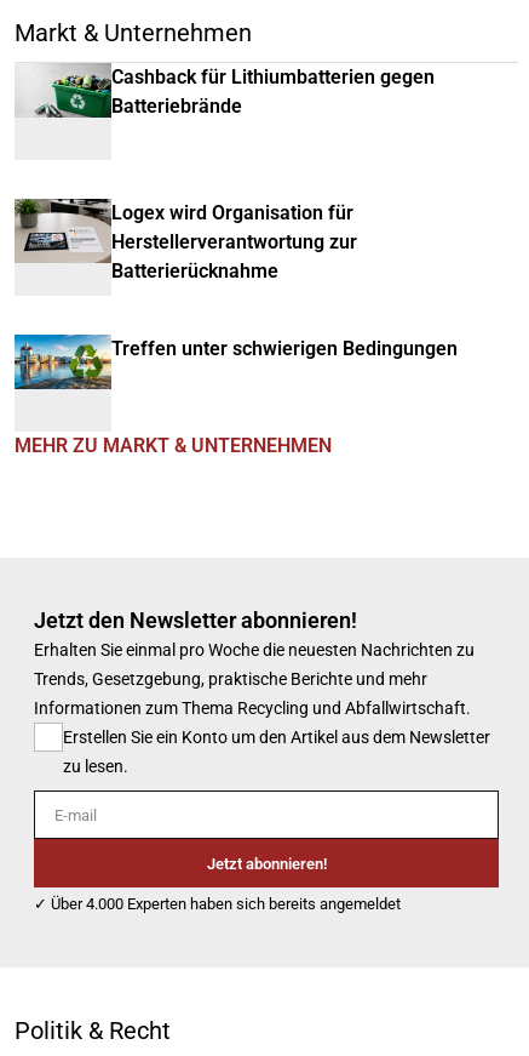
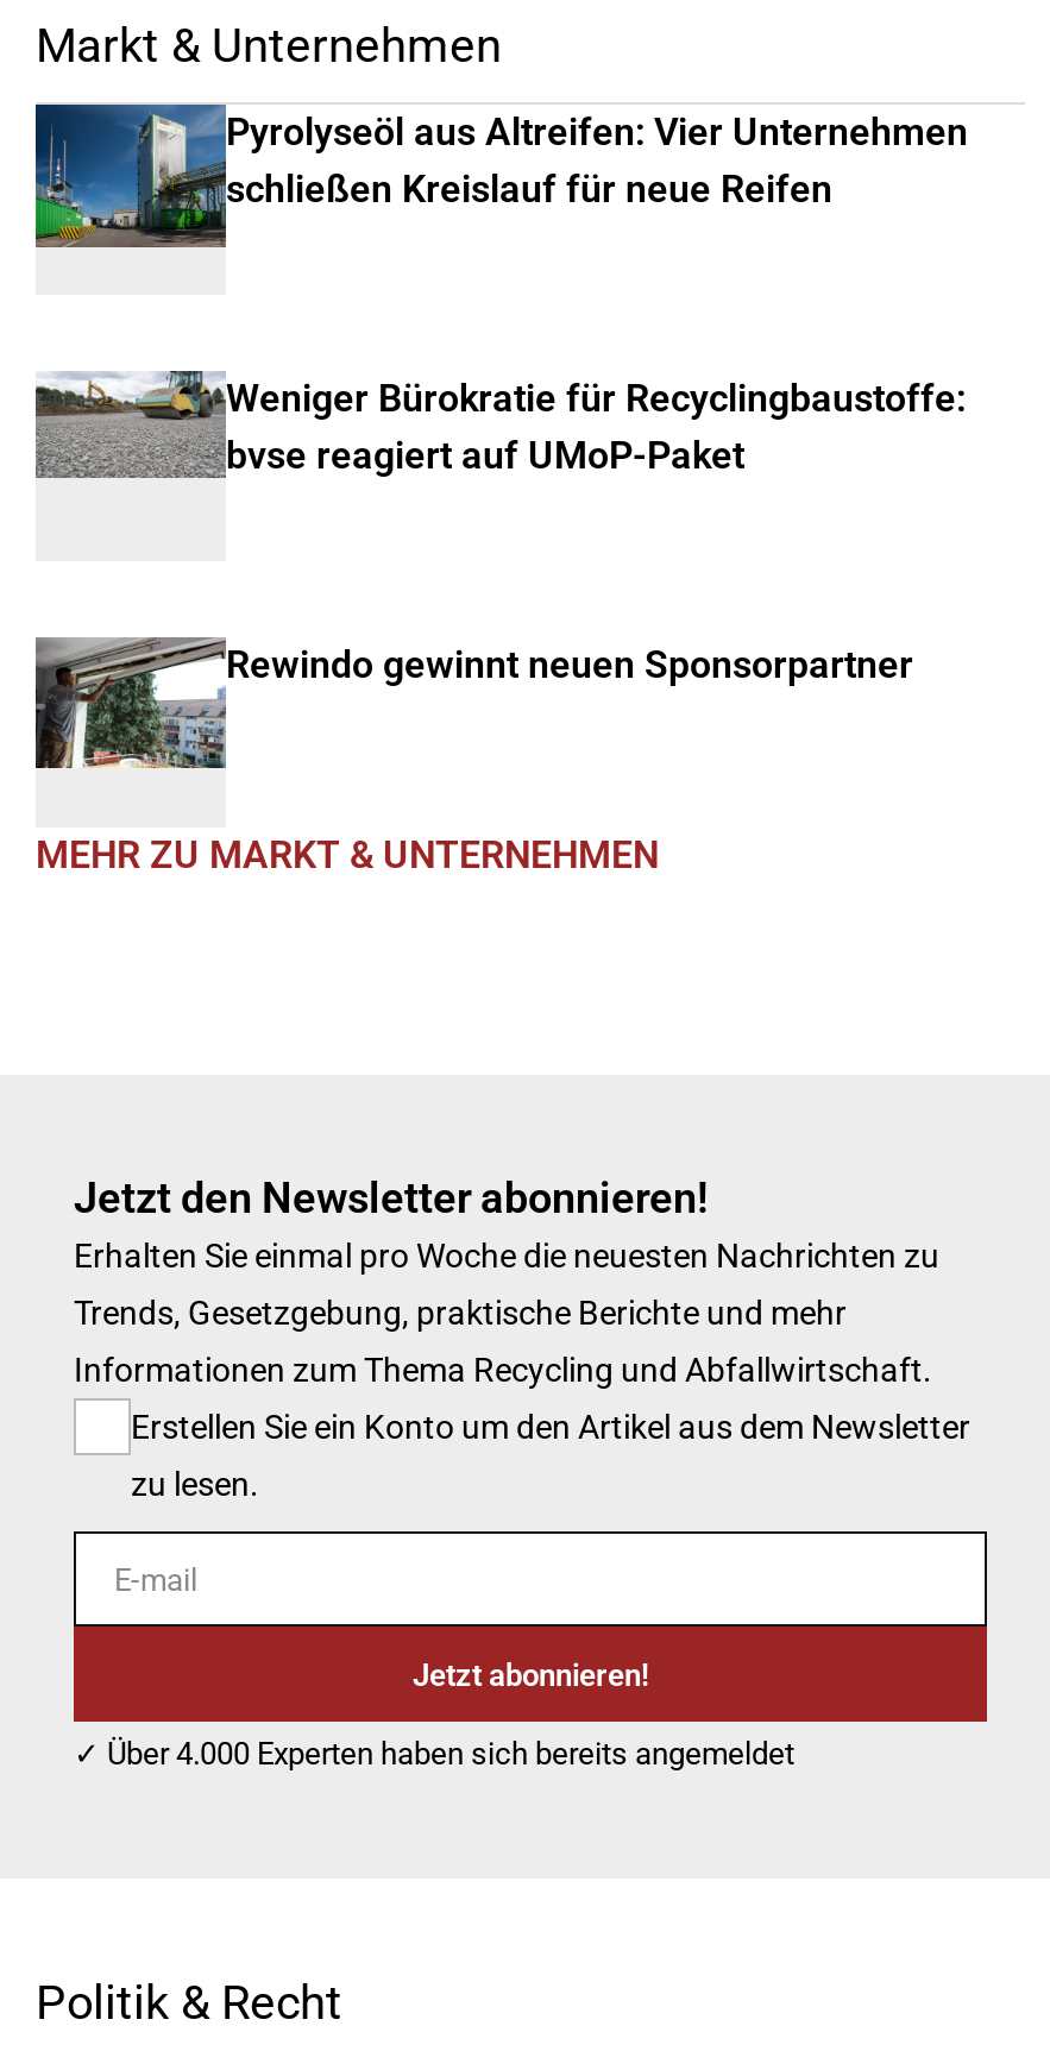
- [image]
- Cashback für Lithiumbatterien gegen
- Batteriebrände
+ [image]
+ Pyrolyseöl aus Altreifen: Vier Unternehmen
+ schließen Kreislauf für neue Reifen

- [image]
- Logex wird Organisation für
- Herstellerverantwortung zur
- Batterierücknahme
+ [image]
+ Weniger Bürokratie für Recyclingbaustoffe:
+ bvse reagiert auf UMoP-Paket

- [image]
- Treffen unter schwierigen Bedingungen
+ [image]
+ Rewindo gewinnt neuen Sponsorpartner
